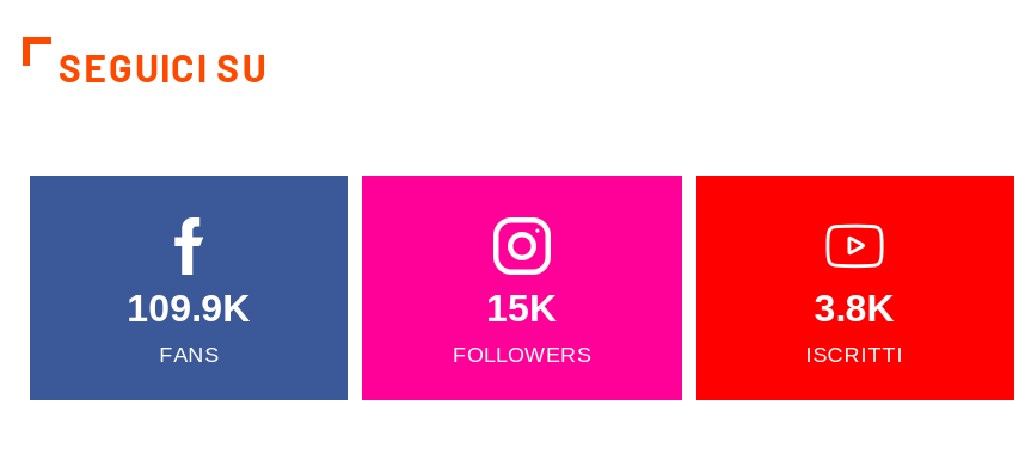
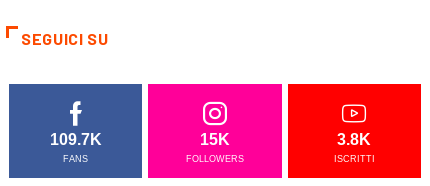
- 109.9K
+ 109.7K
